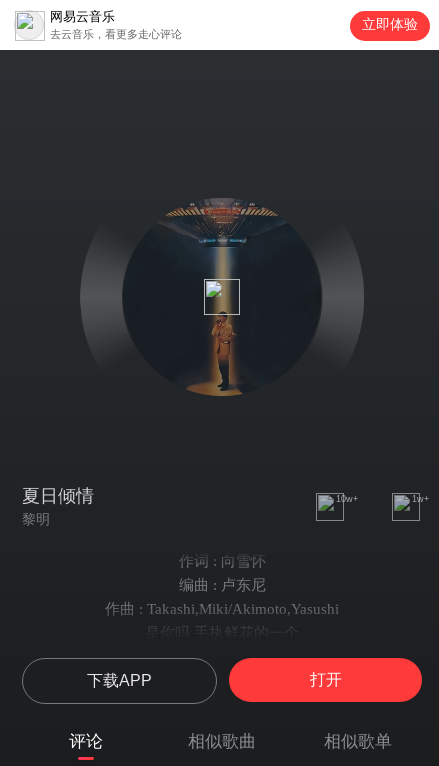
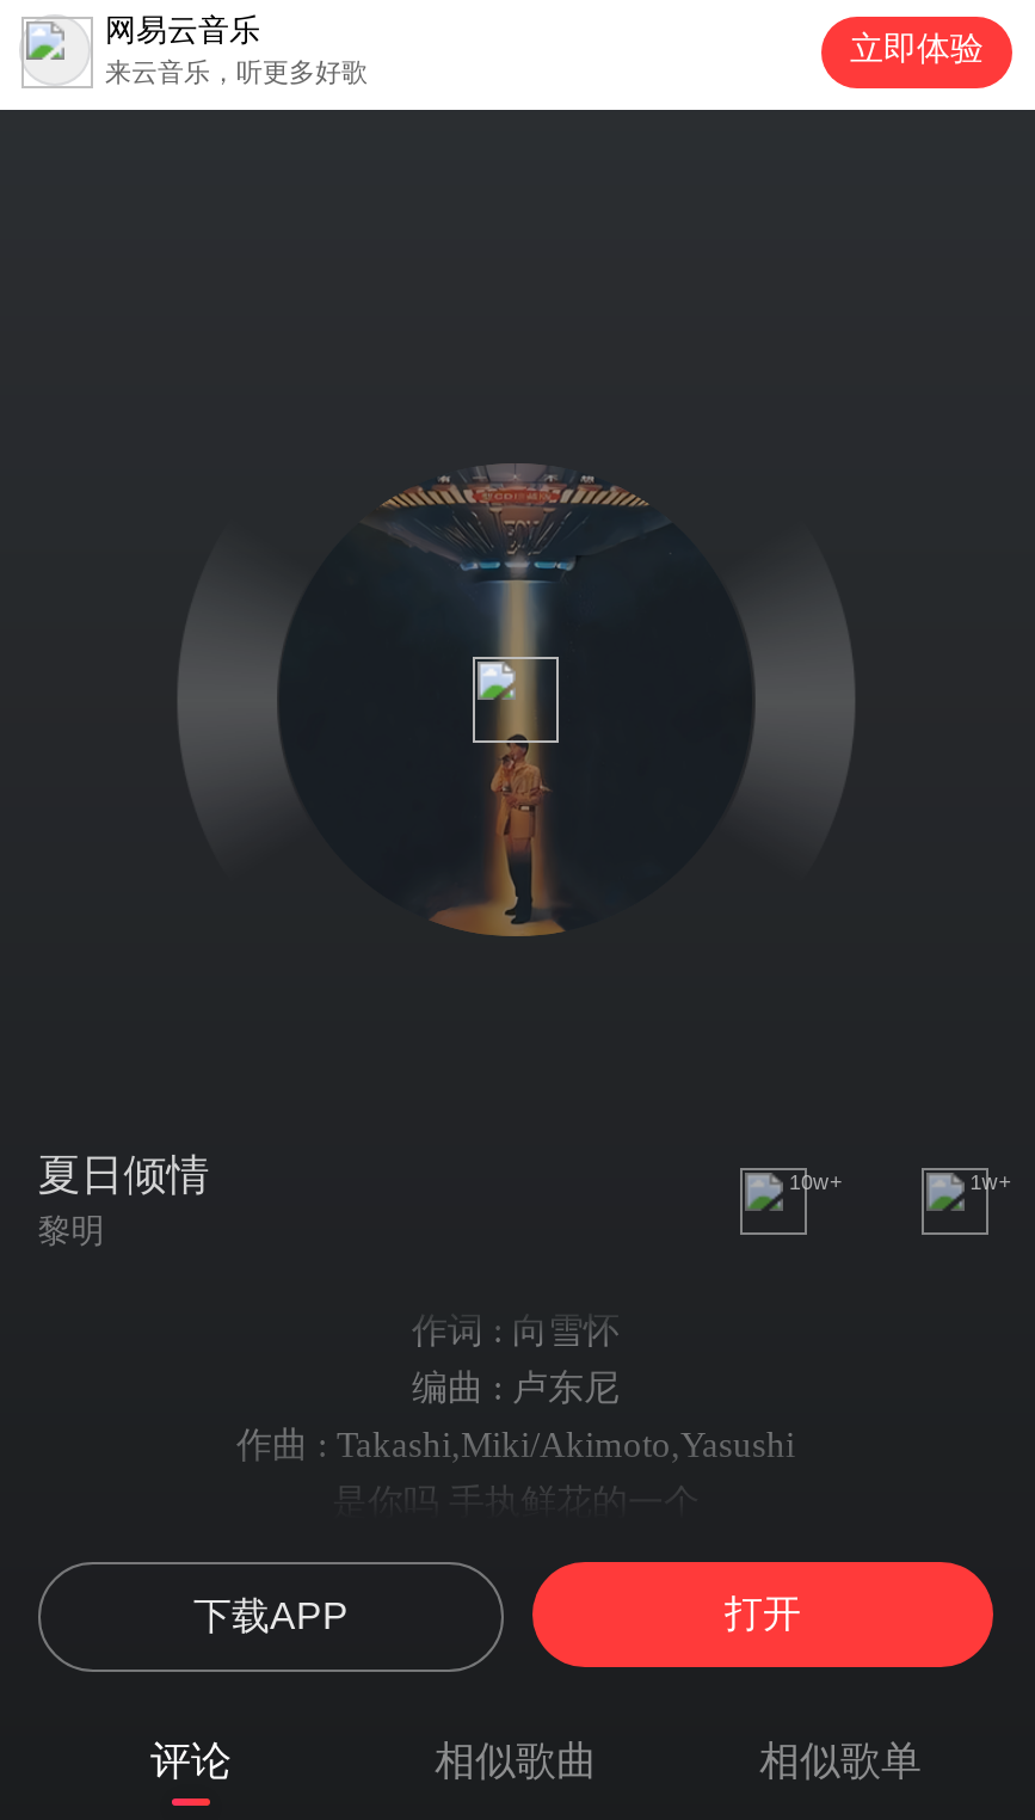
- 去云音乐，看更多走心评论
+ 来云音乐，听更多好歌
